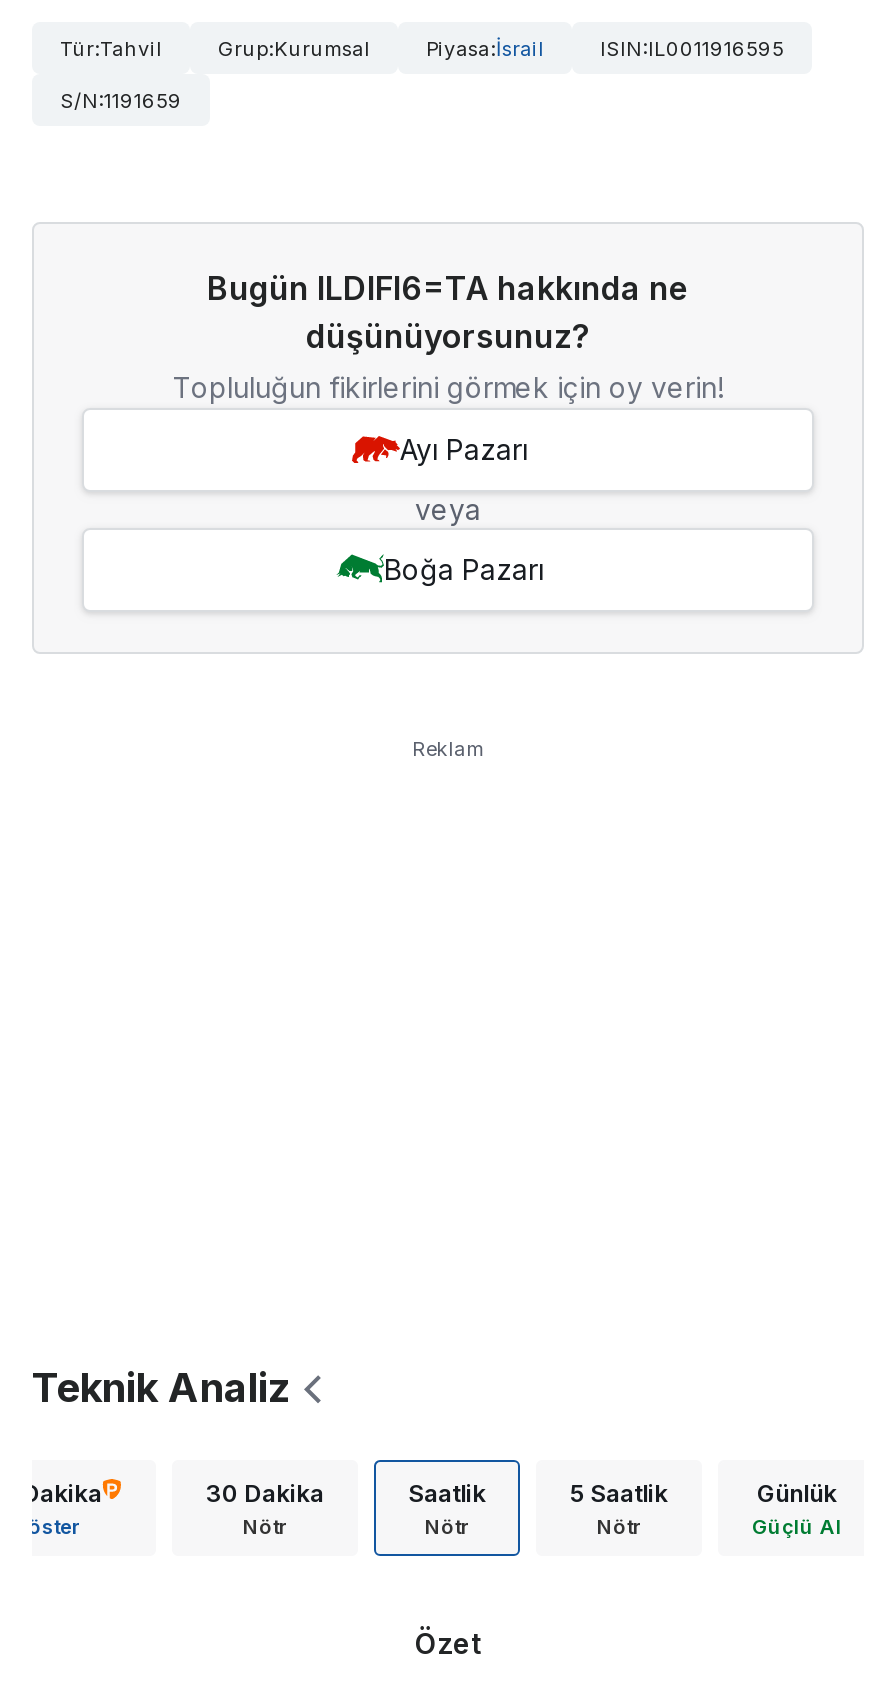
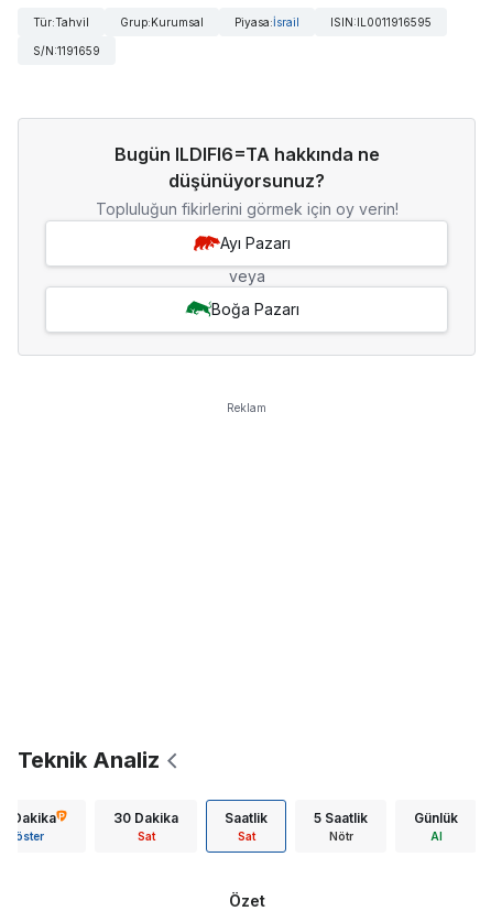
- Nötr
+ Sat

- Nötr
+ Sat

- Güçlü Al
+ Al
